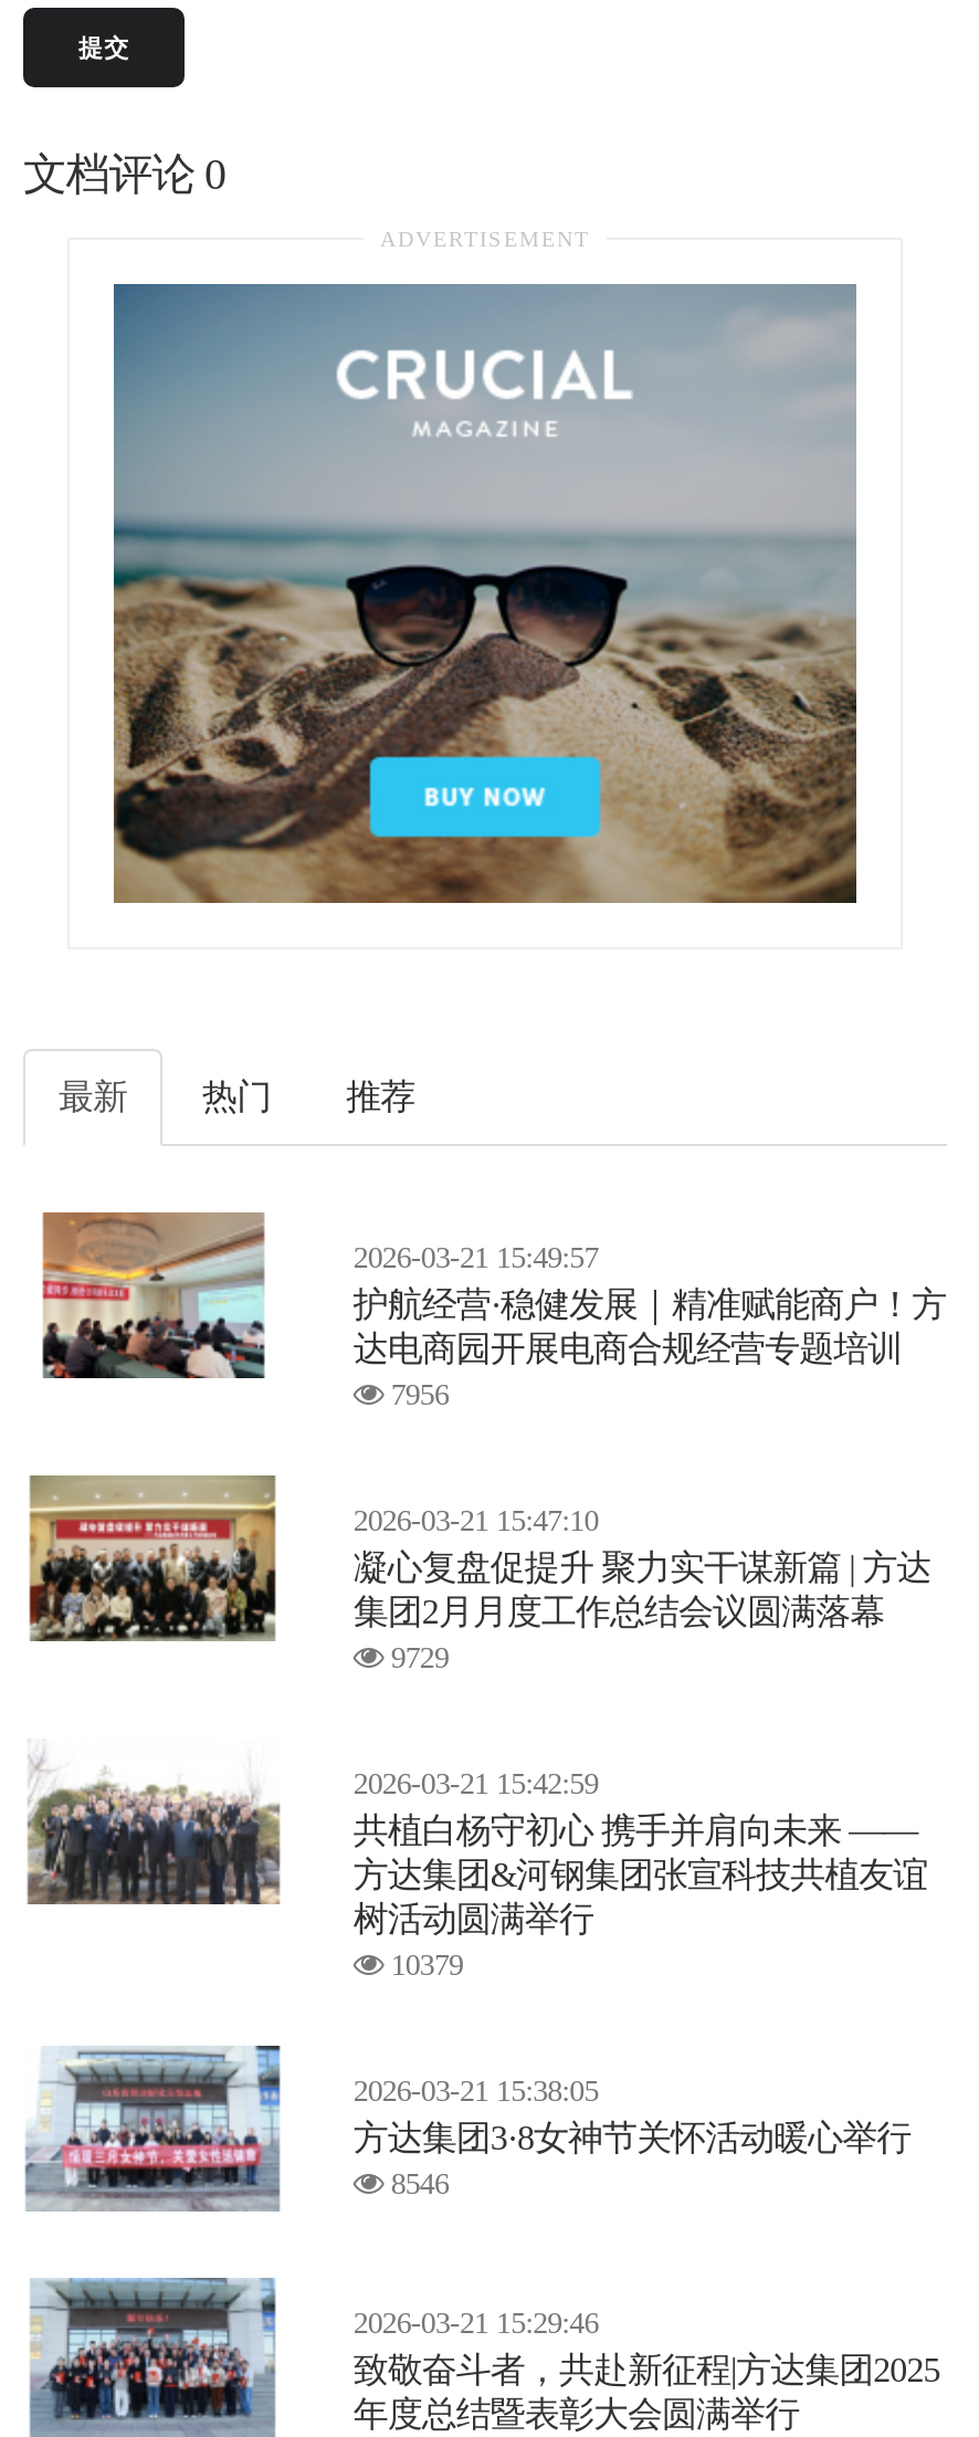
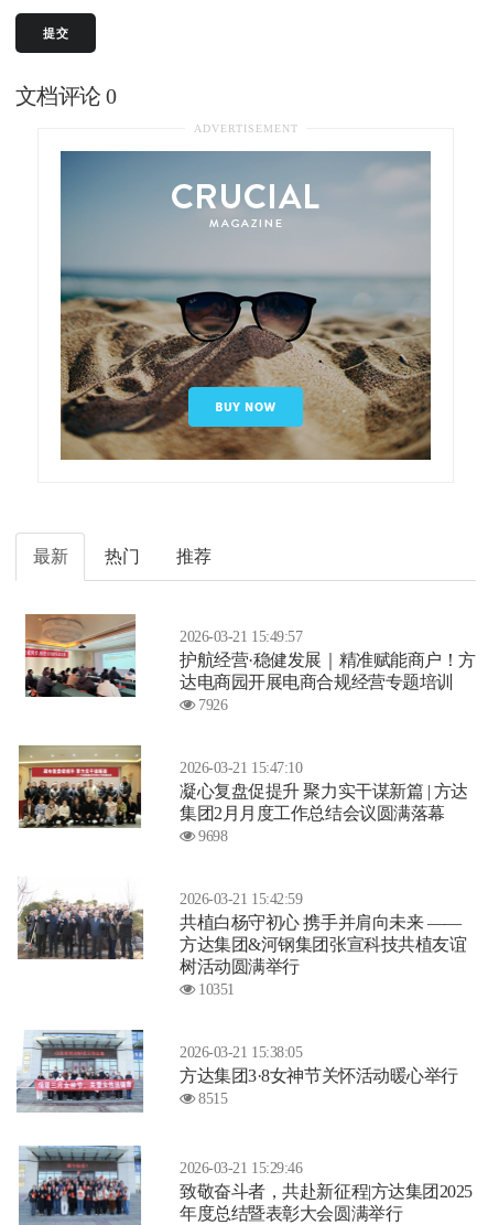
- 7956
+ 7926

- 9729
+ 9698

- 10379
+ 10351

- 8546
+ 8515
